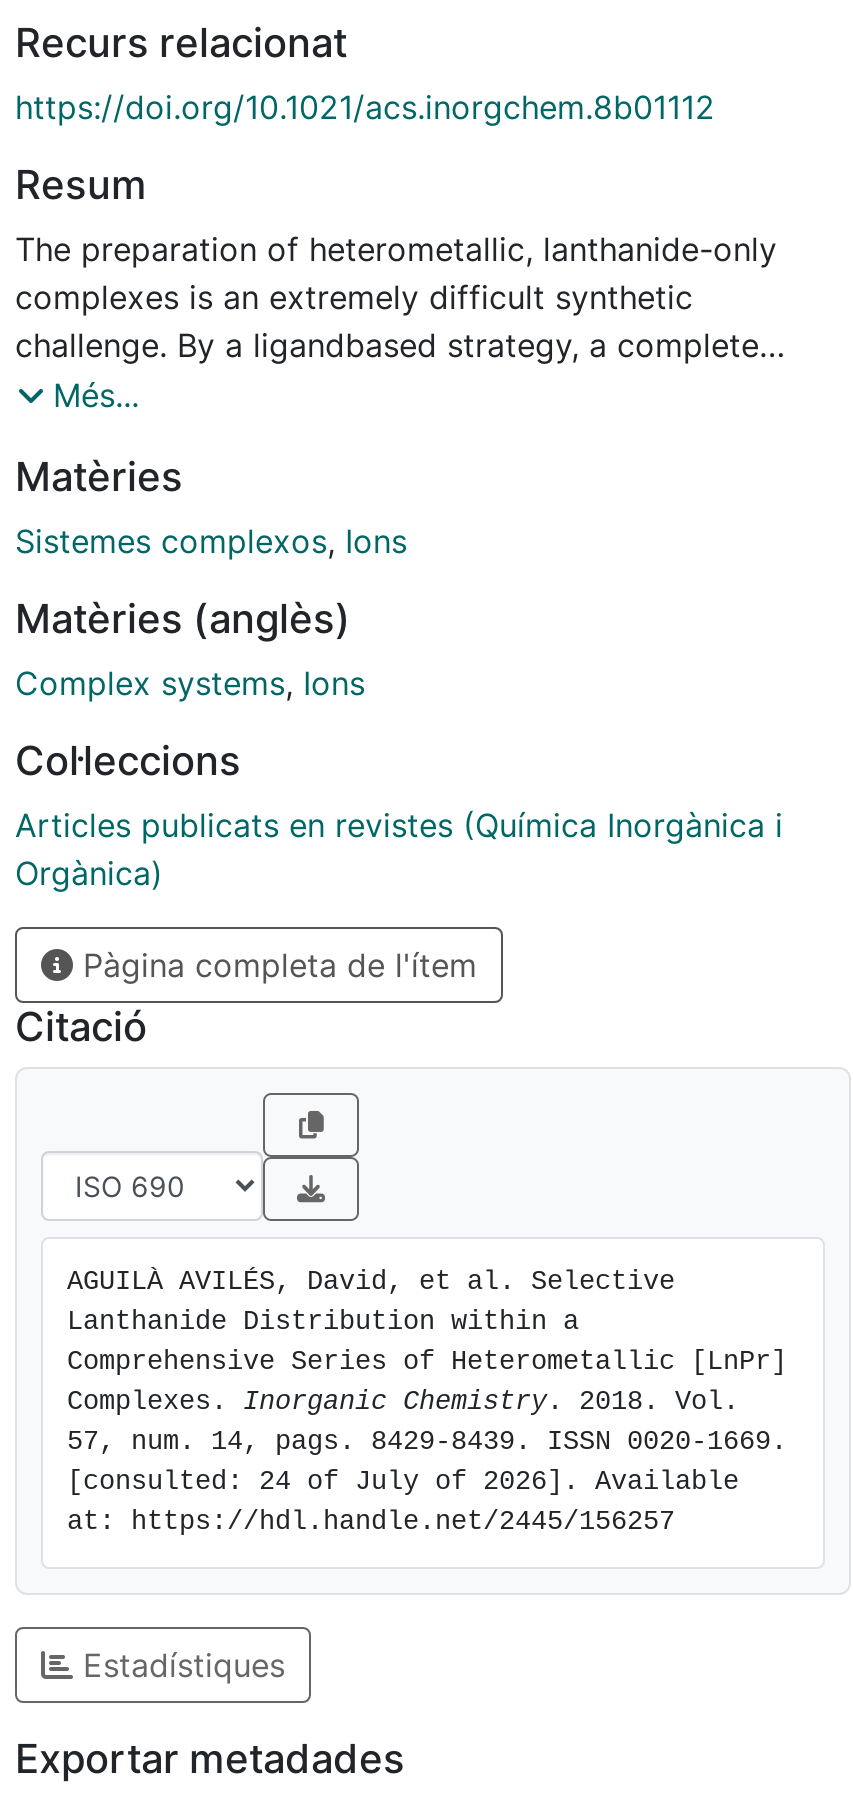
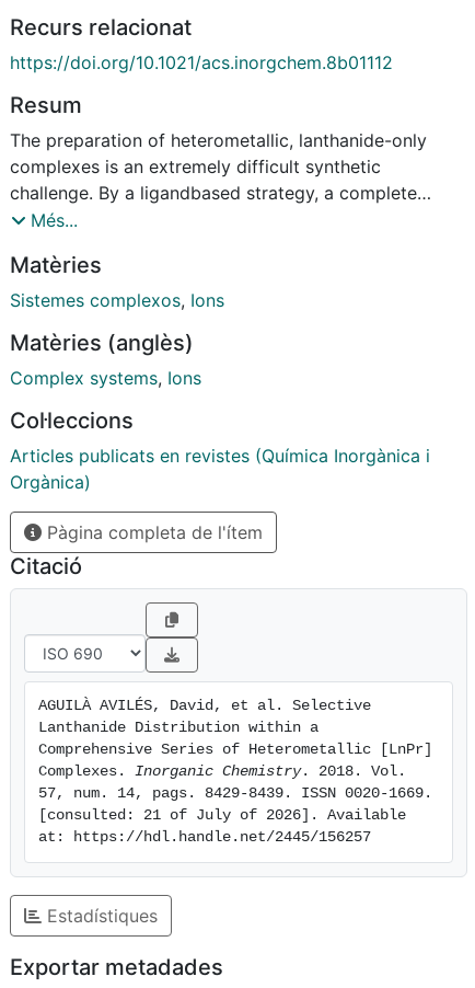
- [consulted: 24 of July of 2026]. Available
+ [consulted: 21 of July of 2026]. Available
